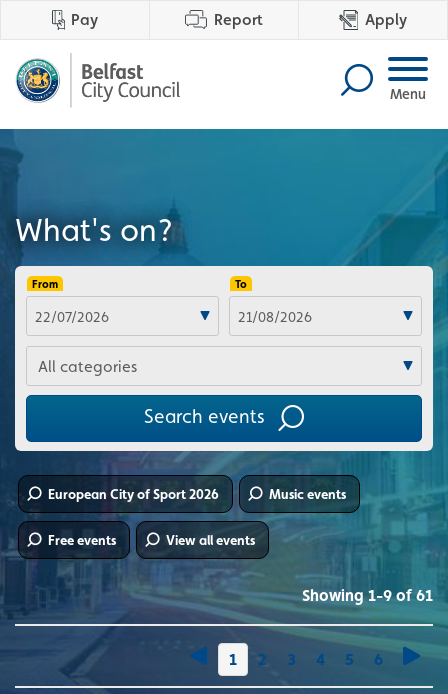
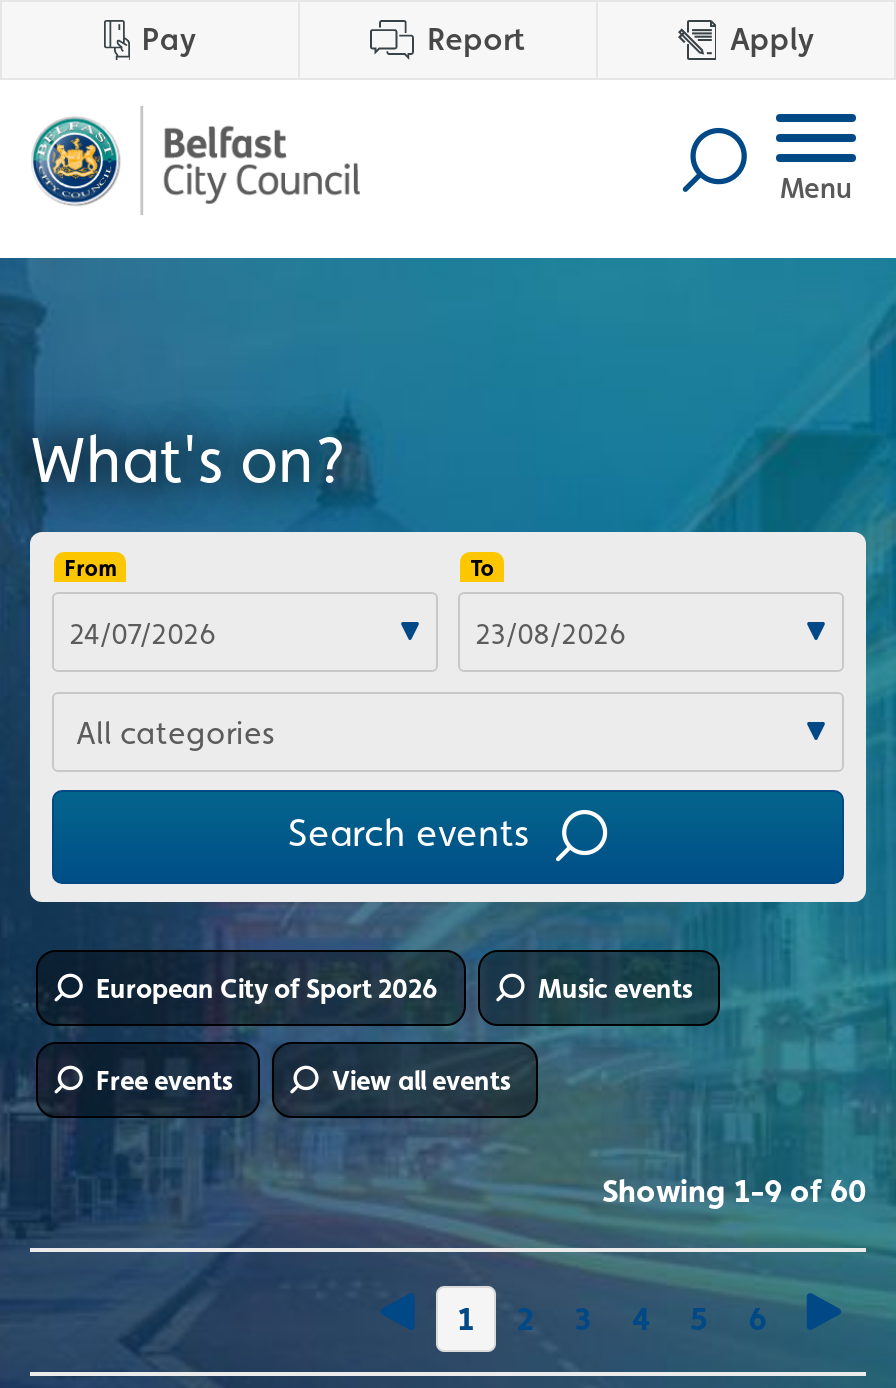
- Showing 1-9 of 61
+ Showing 1-9 of 60
